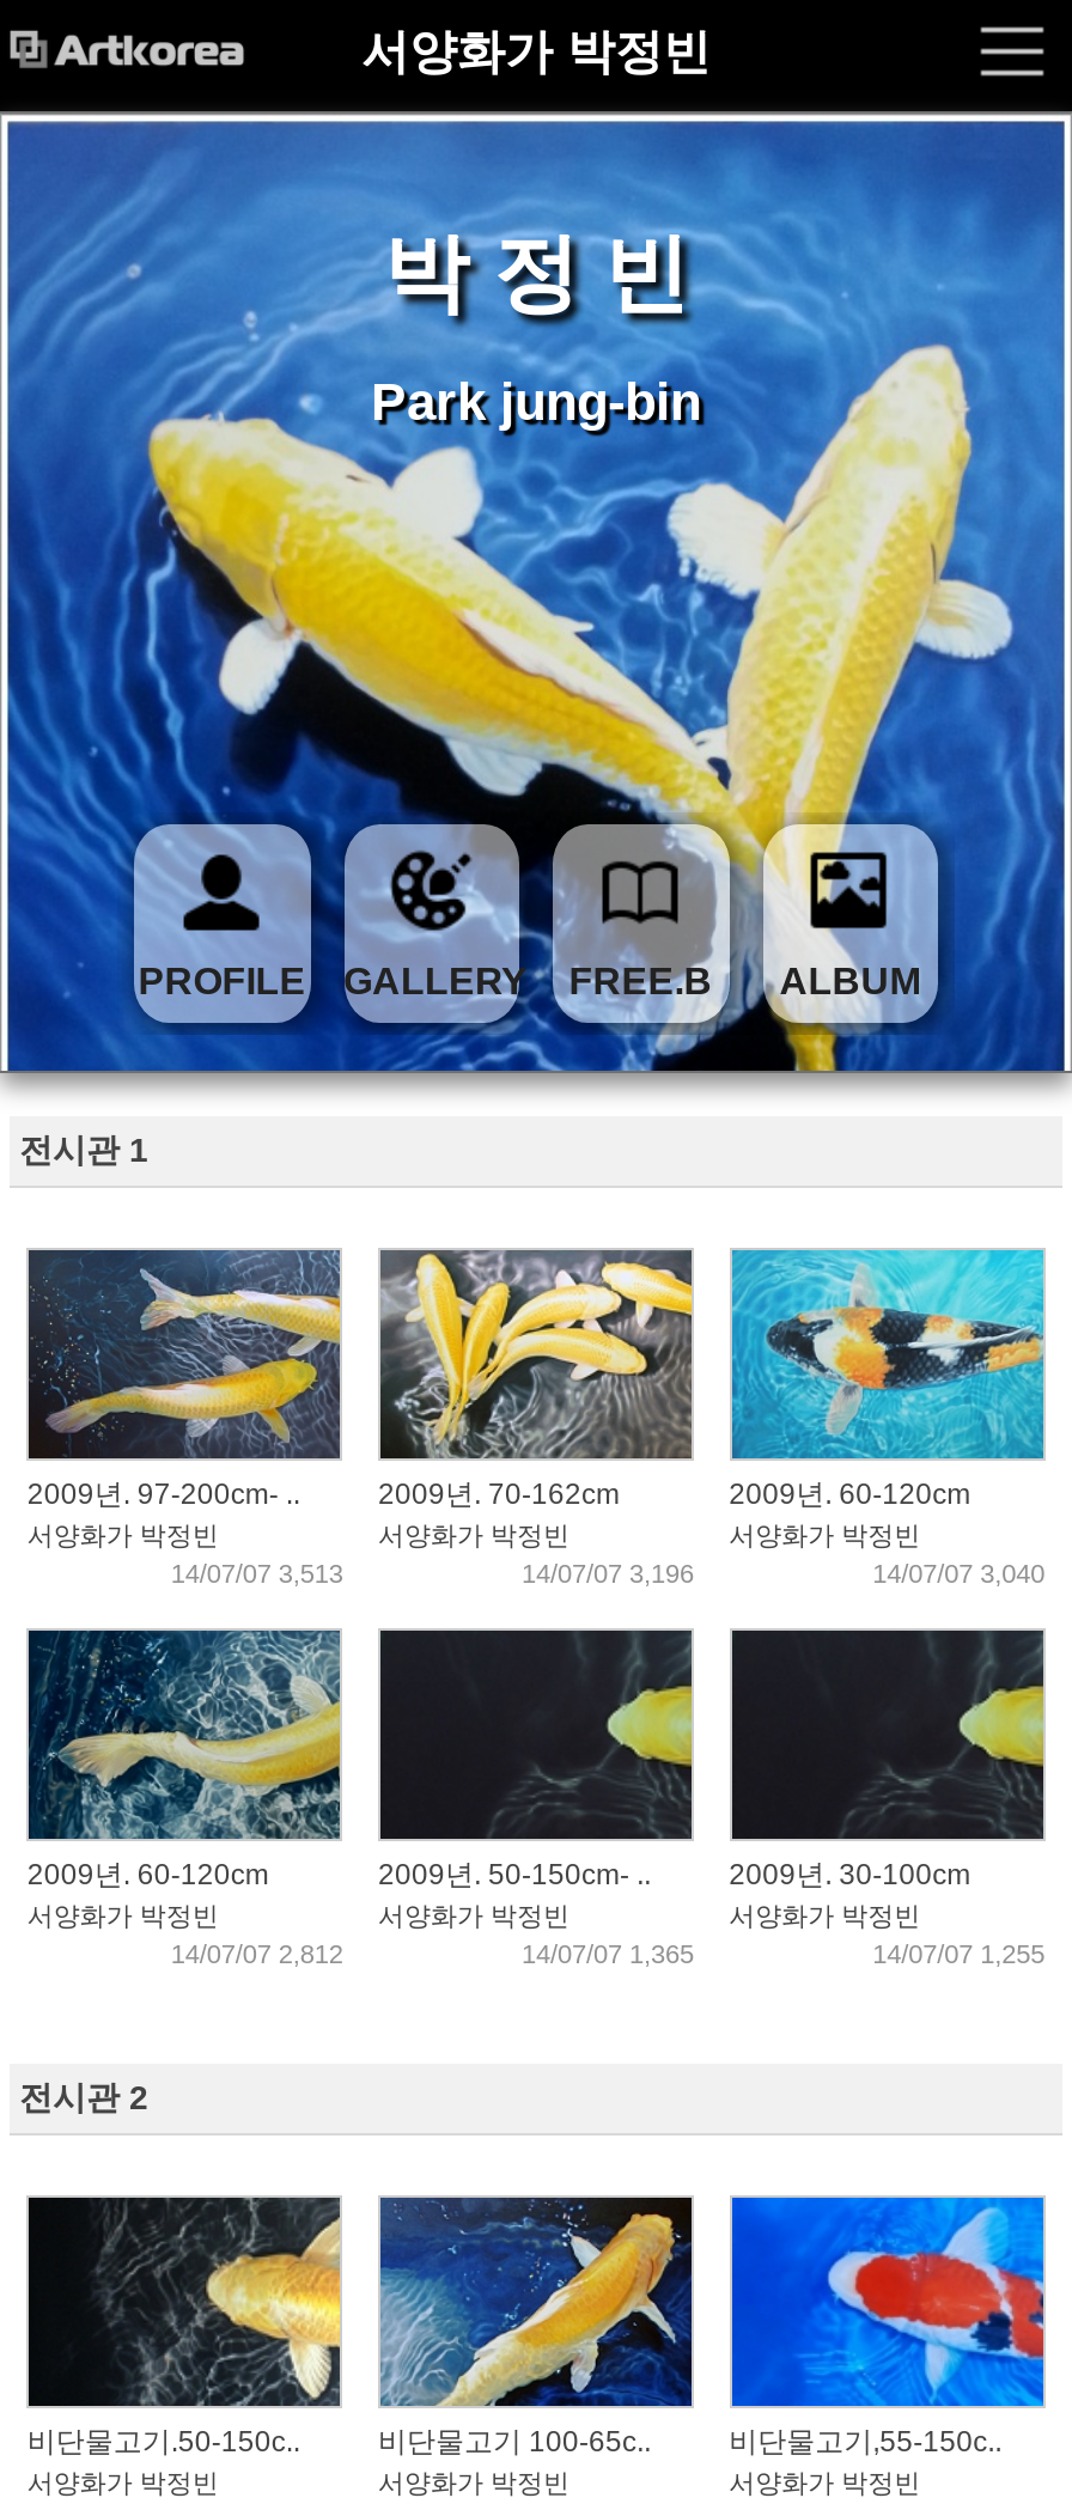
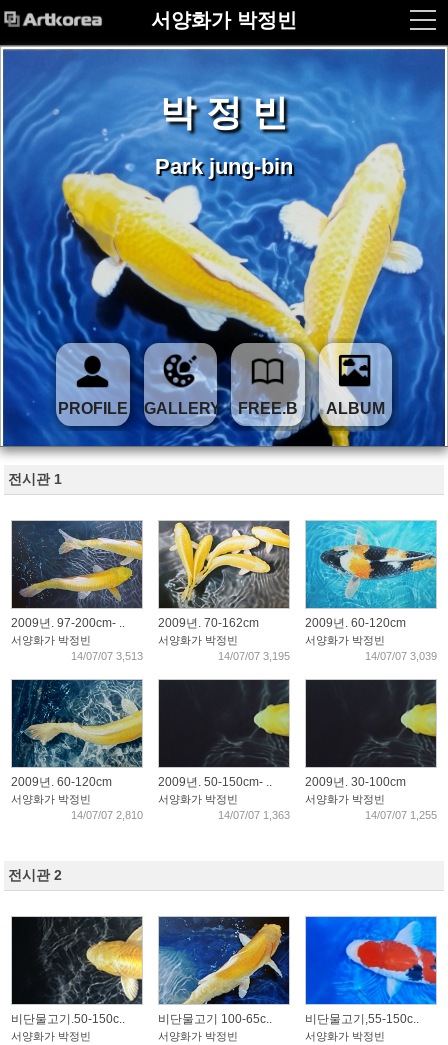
- 14/07/07 3,196
+ 14/07/07 3,195

- 14/07/07 3,040
+ 14/07/07 3,039

- 14/07/07 2,812
+ 14/07/07 2,810

- 14/07/07 1,365
+ 14/07/07 1,363
